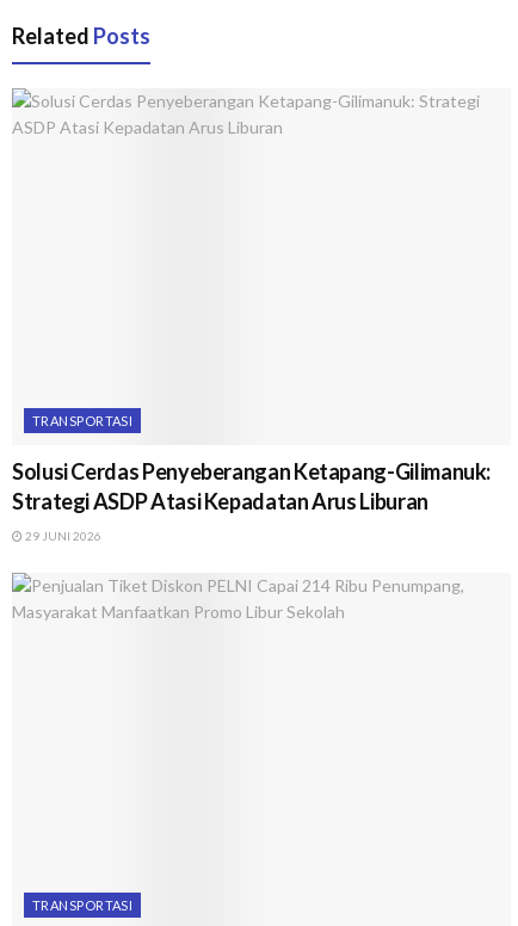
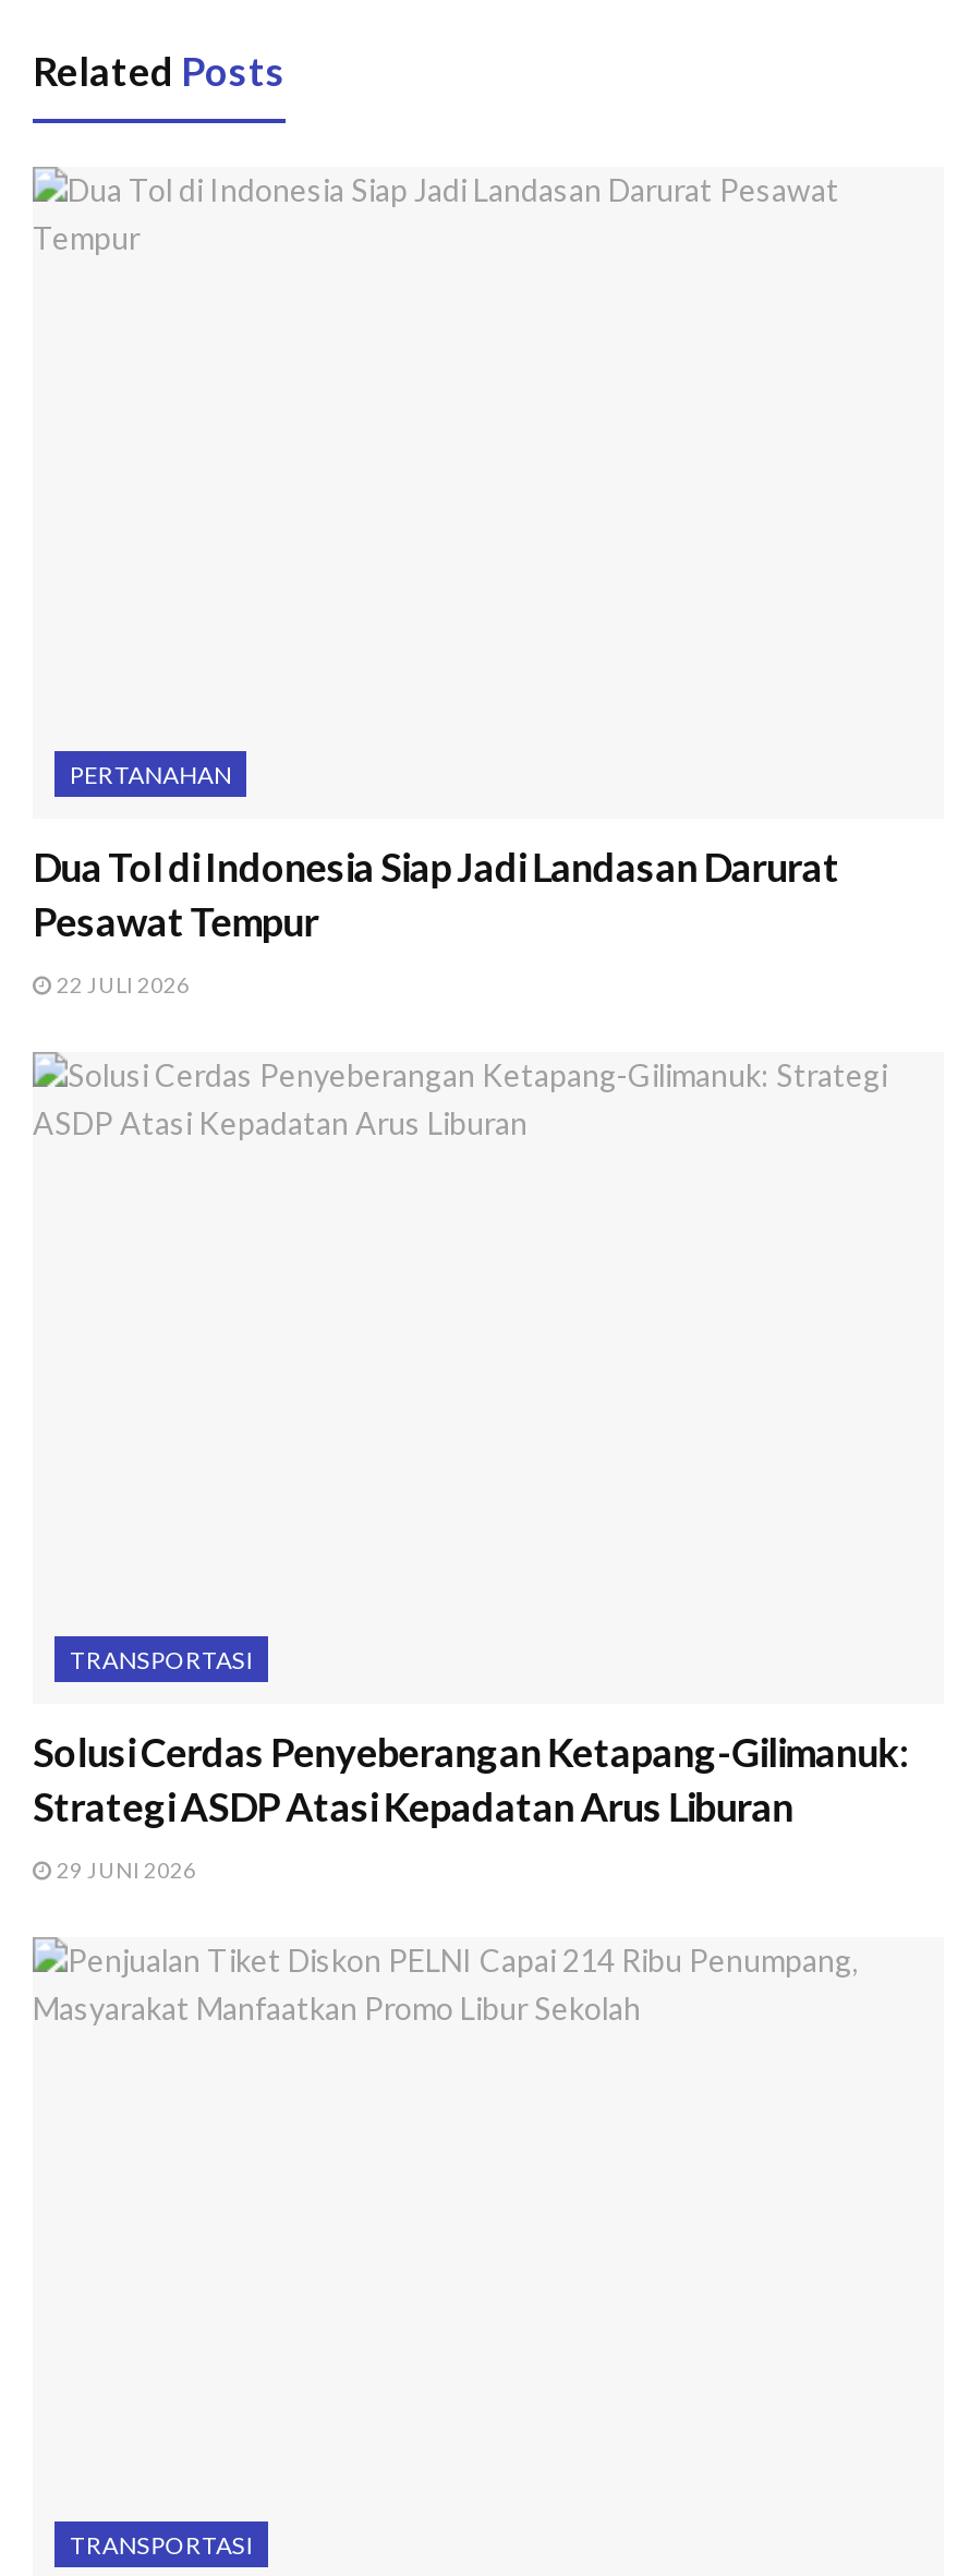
+ PERTANAHAN
+ Dua Tol di Indonesia Siap Jadi Landasan Darurat
+ Pesawat Tempur
+ 22 JULI 2026
